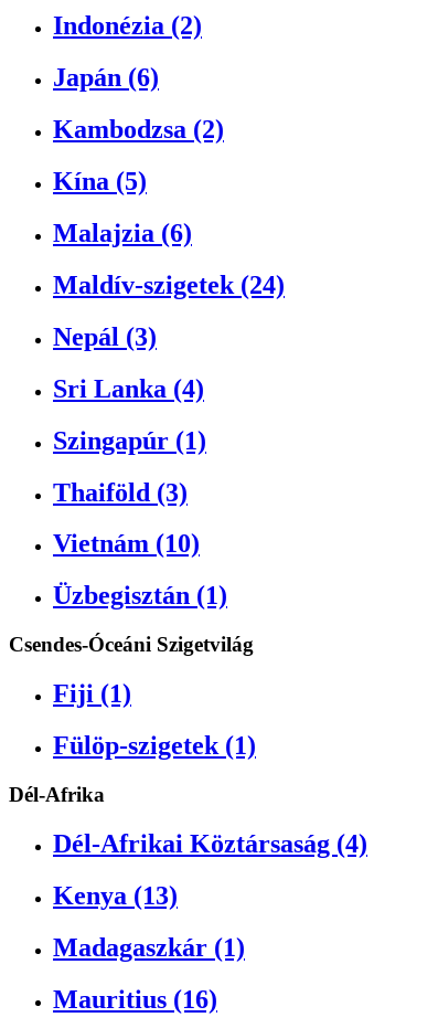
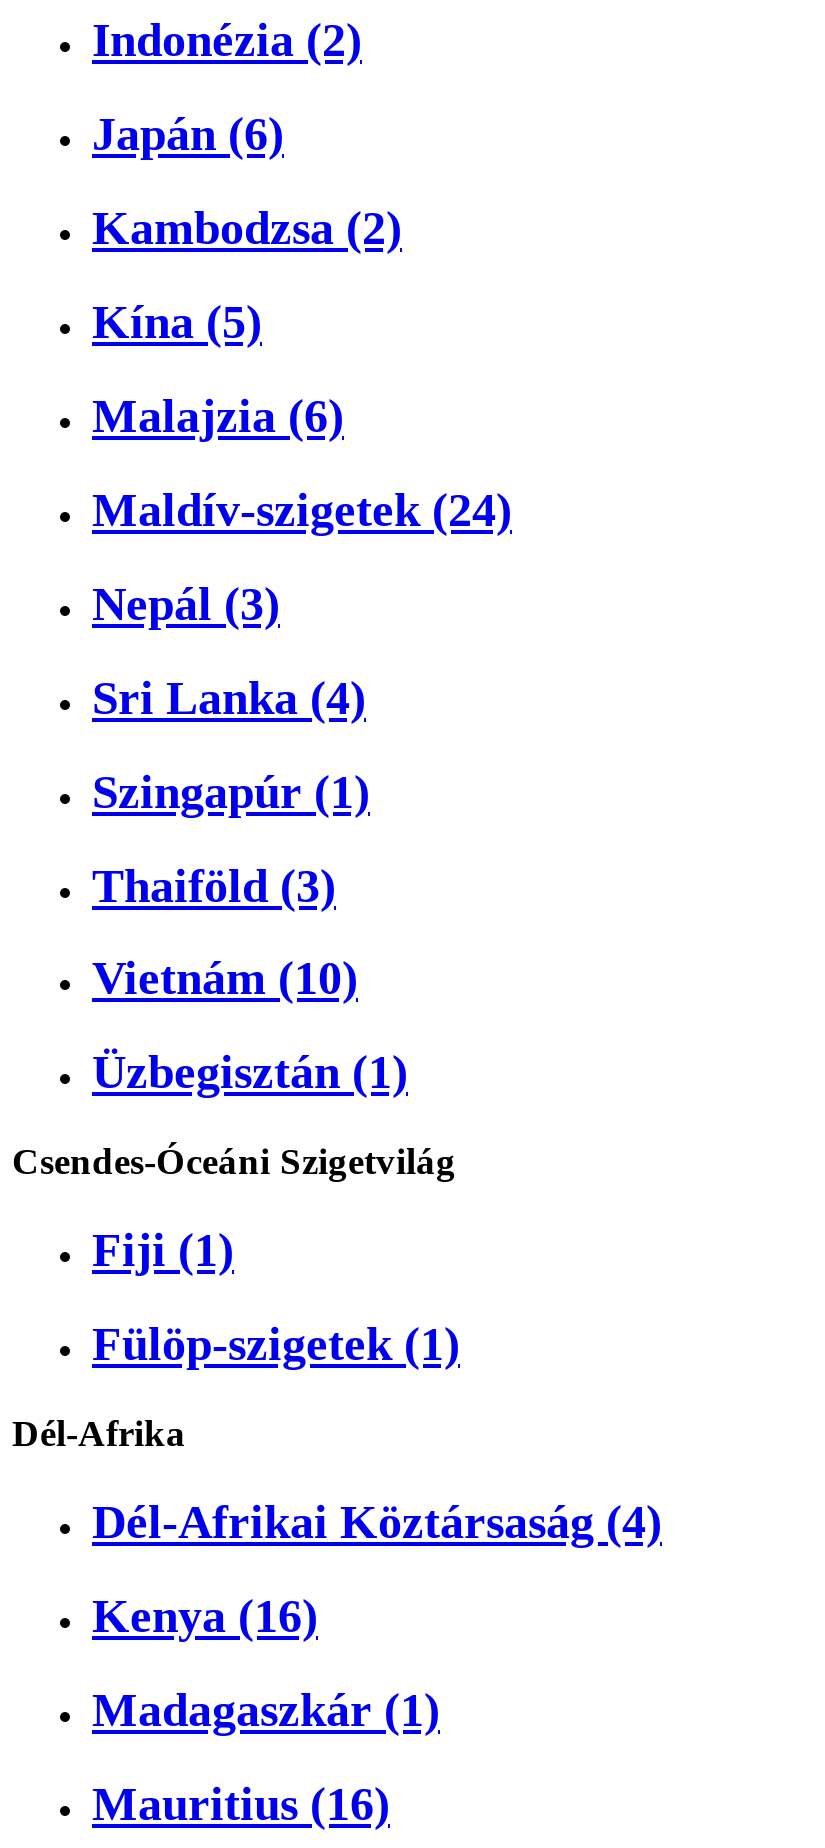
- Kenya (13)
+ Kenya (16)
